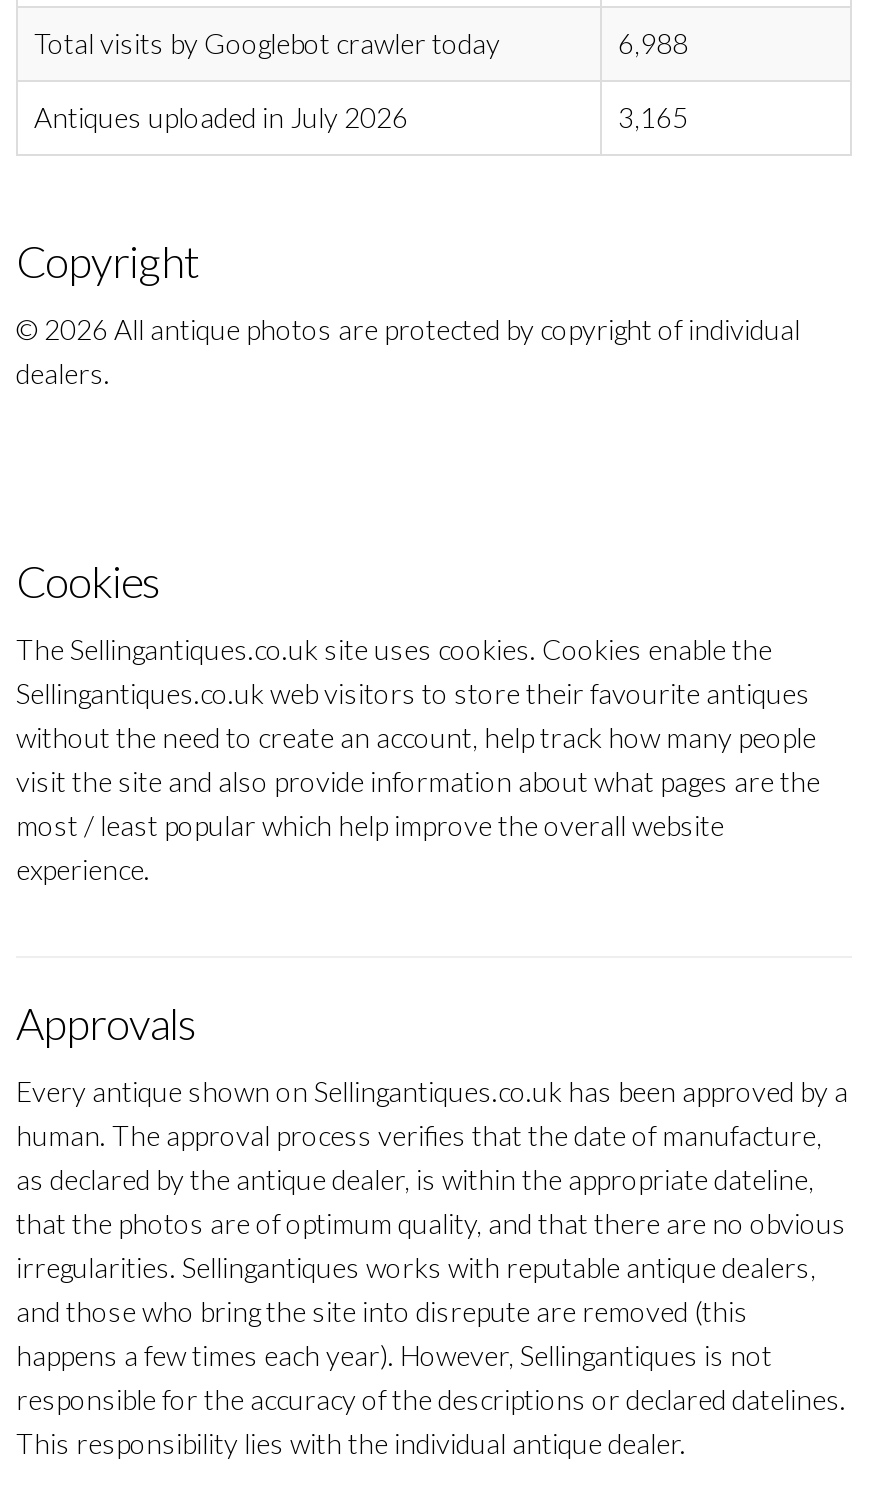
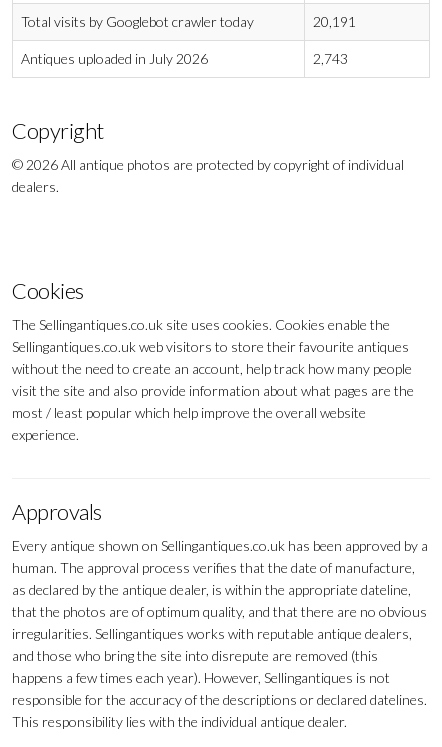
- 6,988
+ 20,191

- 3,165
+ 2,743
